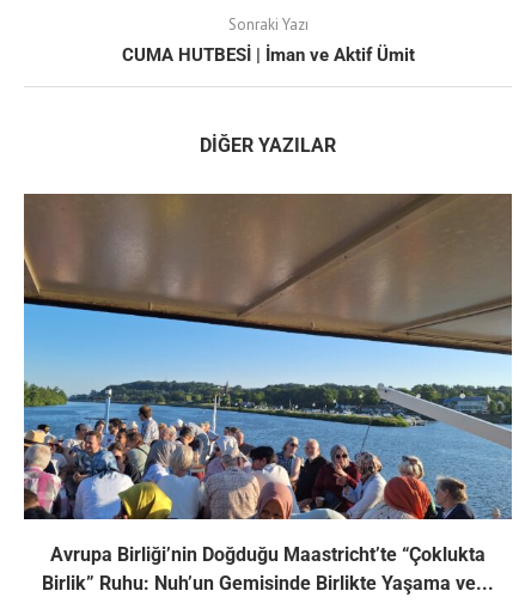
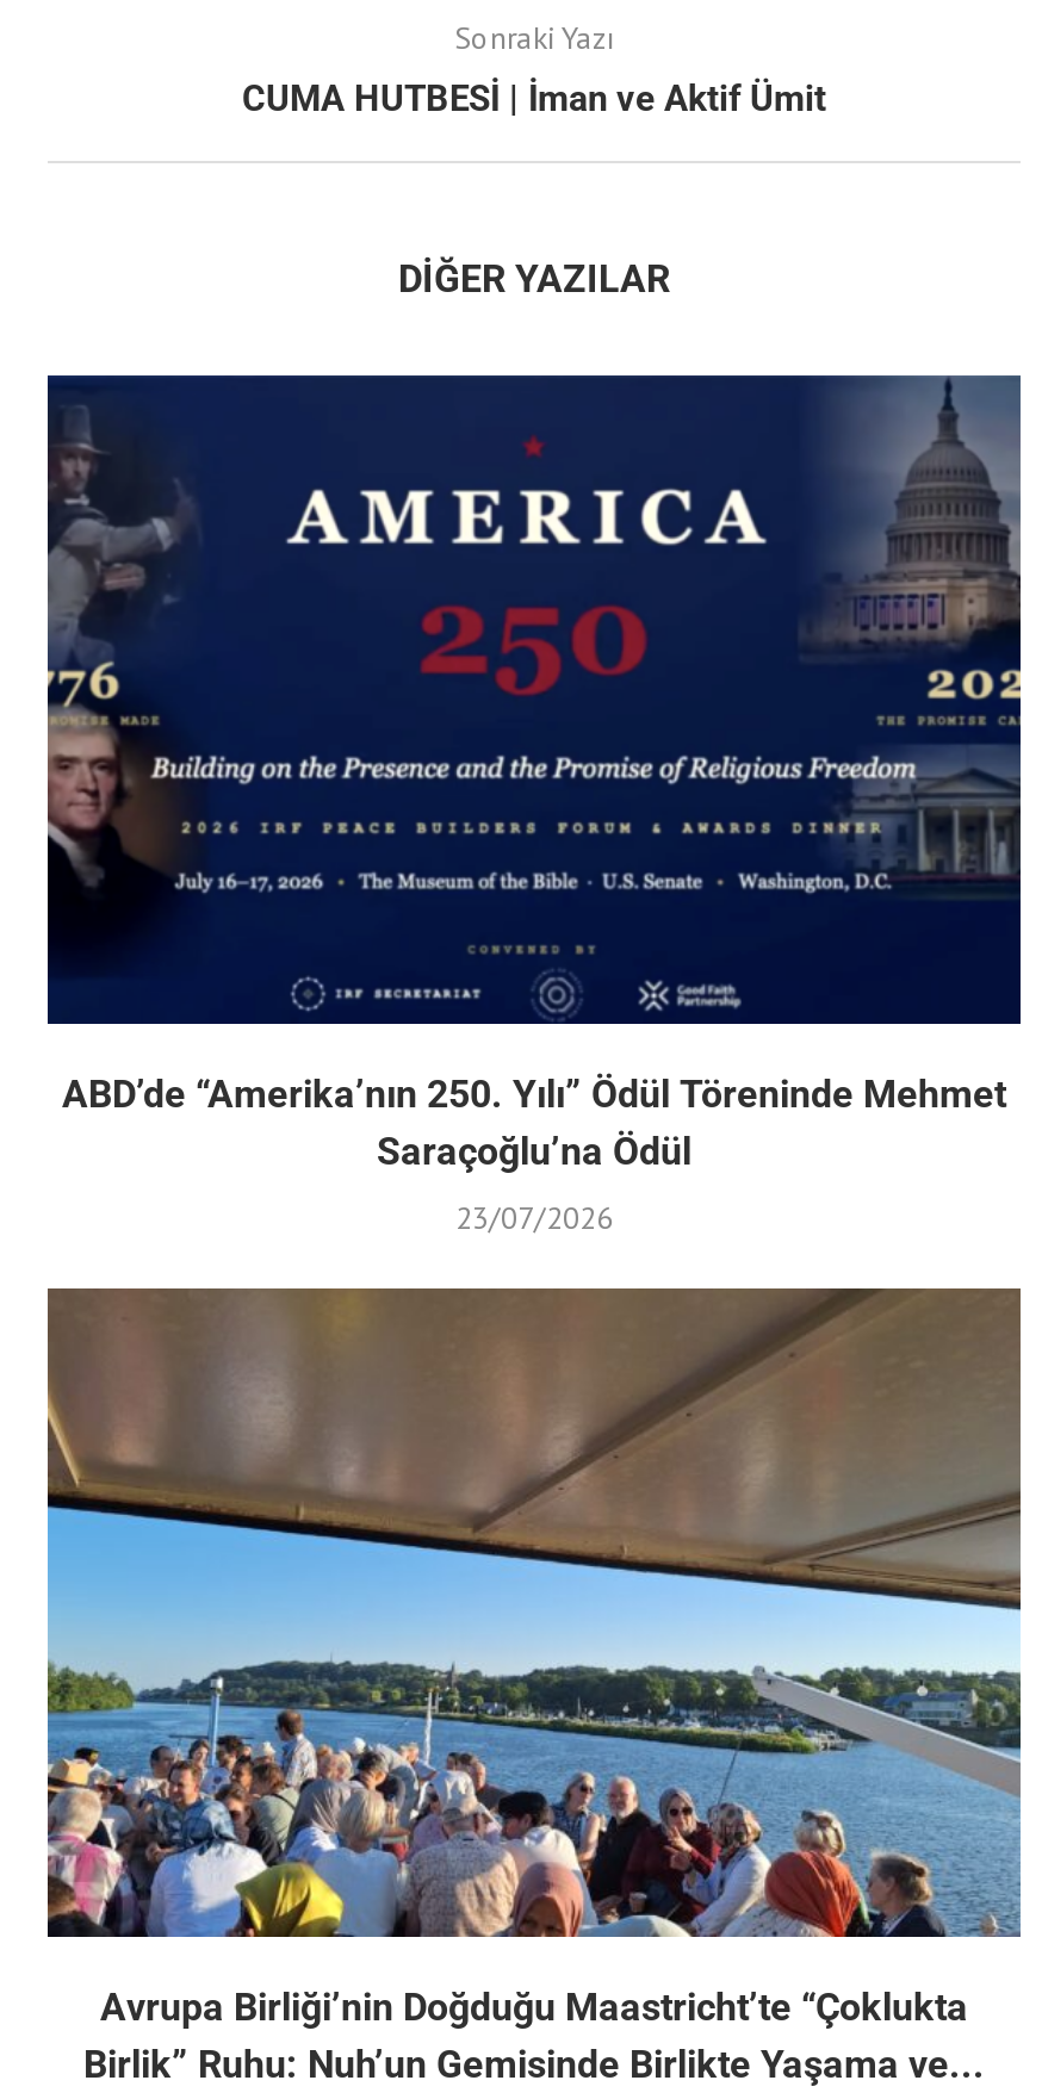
+ [image]
+ ABD’de “Amerika’nın 250. Yılı” Ödül Töreninde Mehmet
+ Saraçoğlu’na Ödül
+ 23/07/2026
